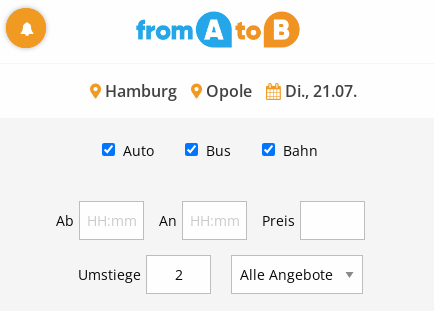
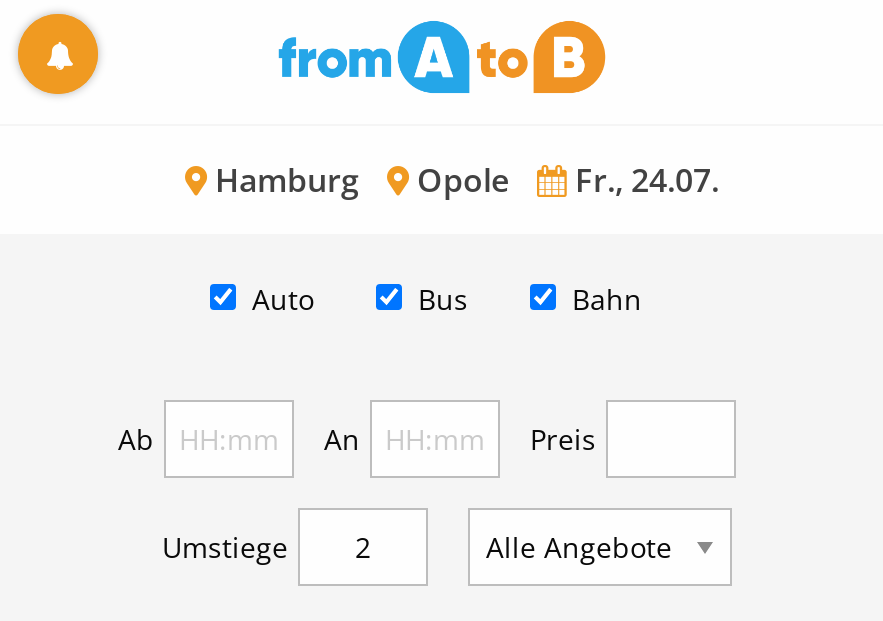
- Hamburg Opole Di., 21.07.
+ Hamburg Opole Fr., 24.07.
